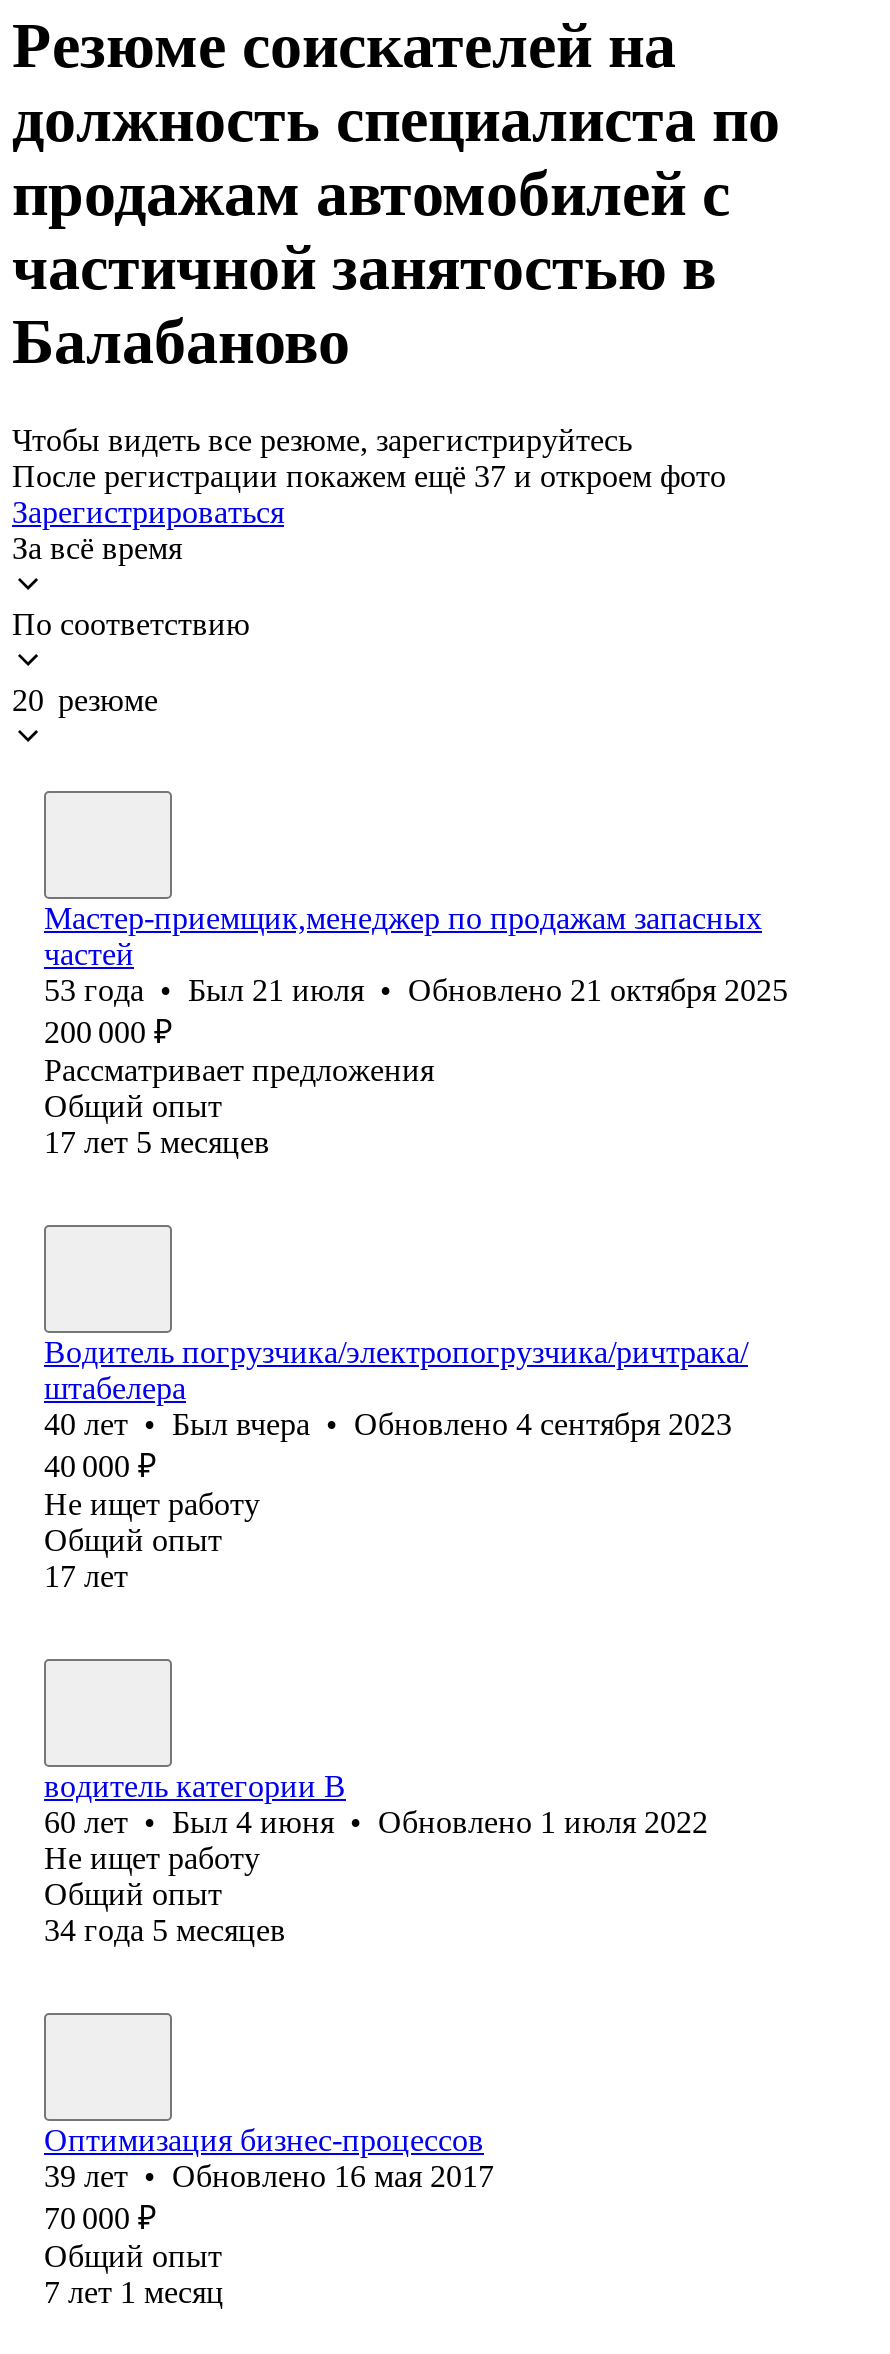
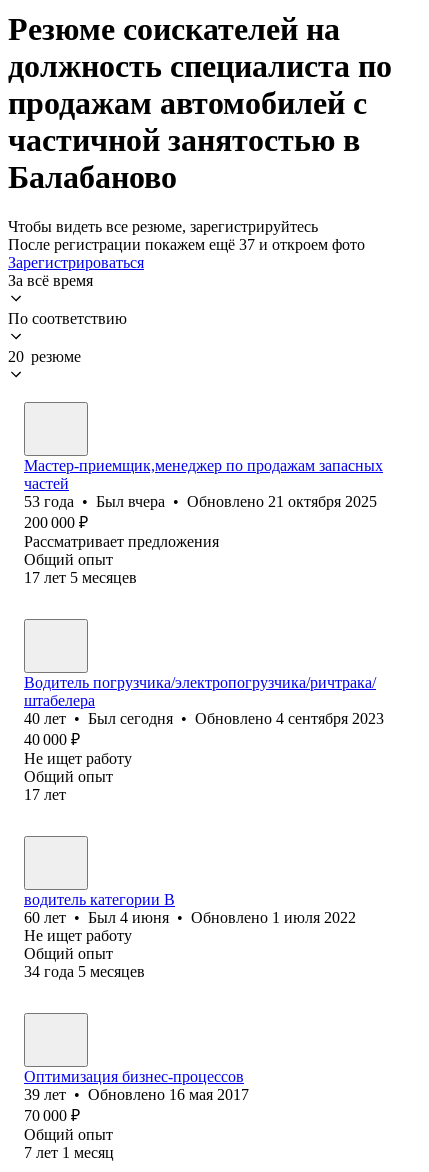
- 53 года • Был 21 июля • Обновлено 21 октября 2025
+ 53 года • Был вчера • Обновлено 21 октября 2025

- 40 лет • Был вчера • Обновлено 4 сентября 2023
+ 40 лет • Был сегодня • Обновлено 4 сентября 2023
